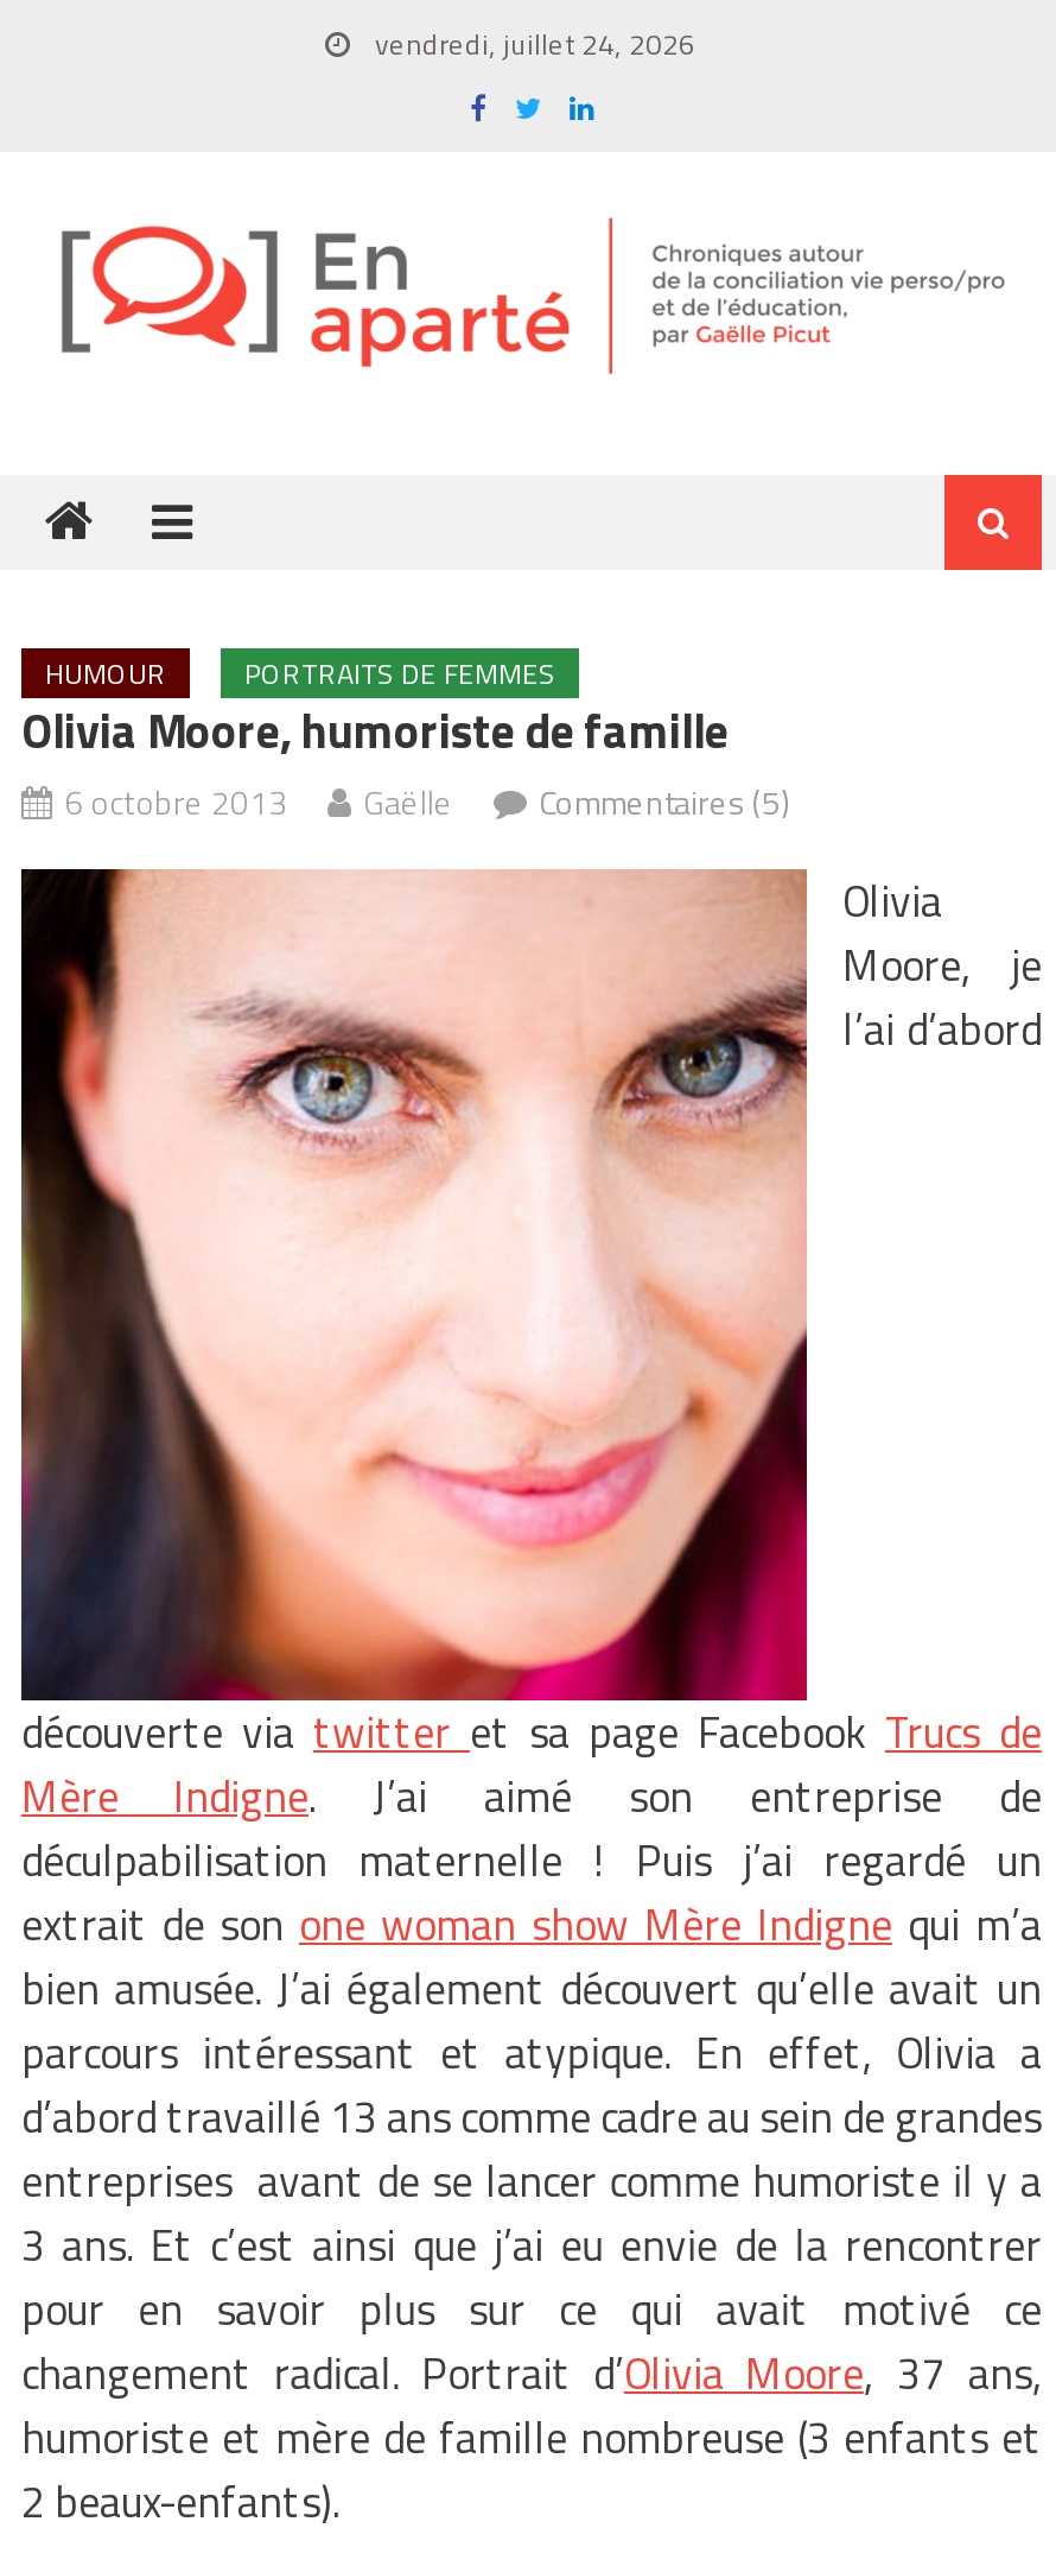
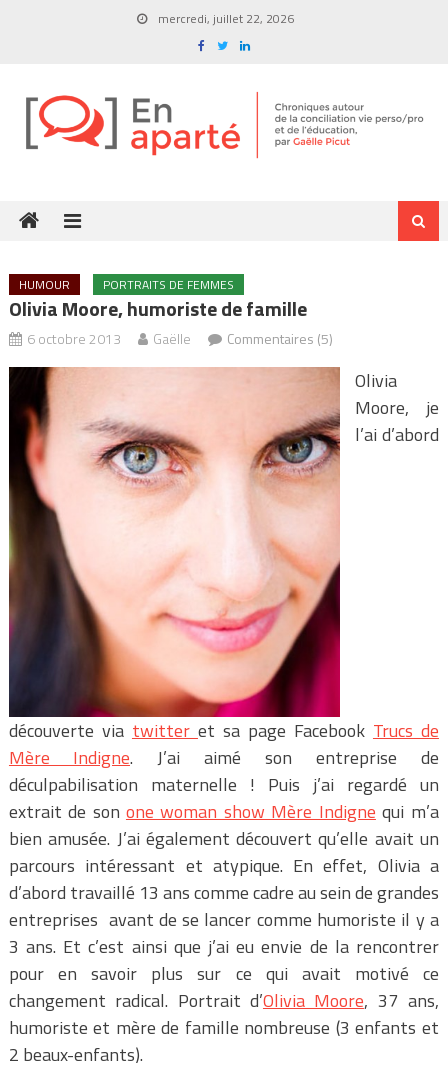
- vendredi, juillet 24, 2026
+ mercredi, juillet 22, 2026
